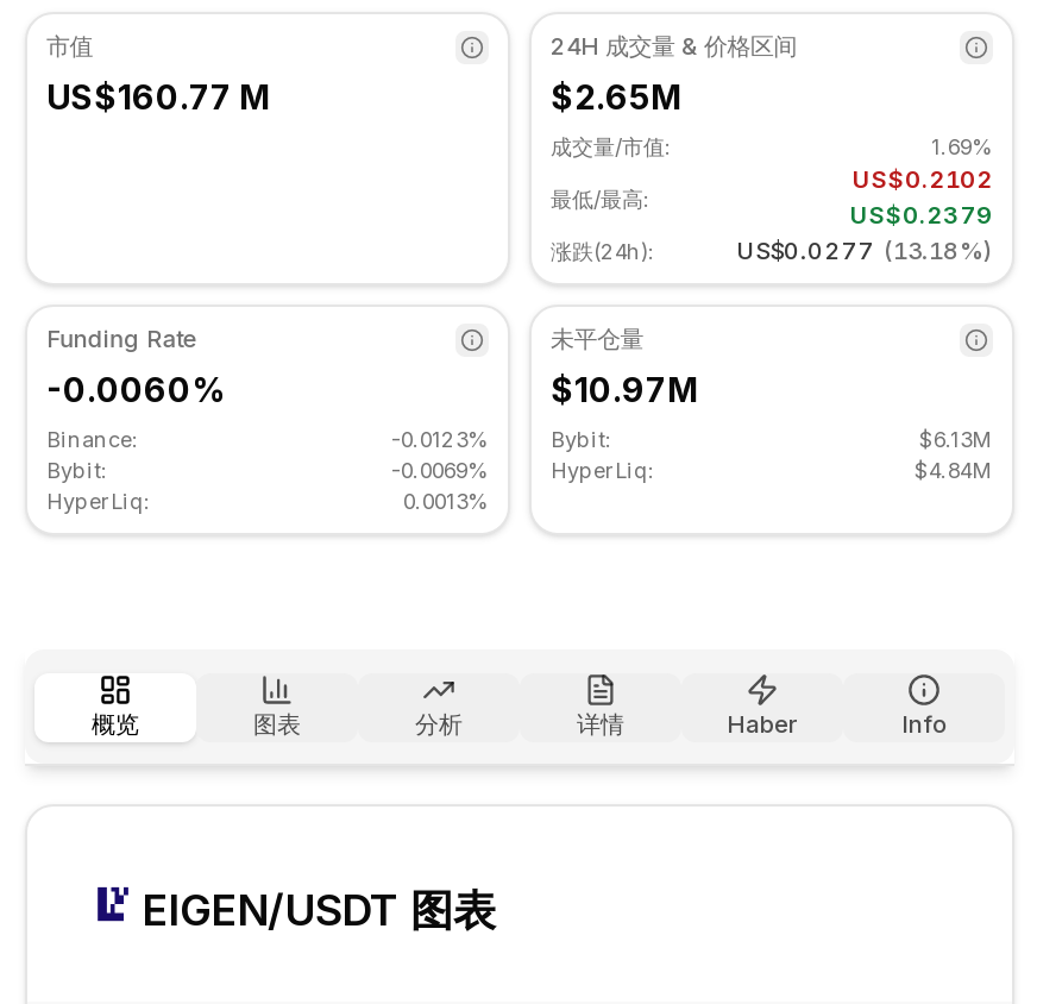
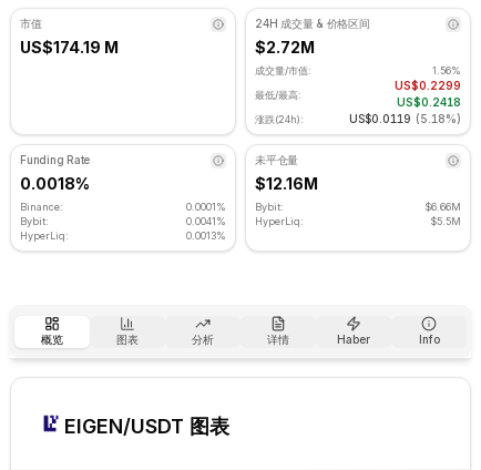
- US$160.77 M
+ US$174.19 M

- $2.65M
+ $2.72M

- 1.69%
+ 1.56%

- US$0.2102
- US$0.2379
+ US$0.2299
+ US$0.2418

- US$0.0277 (13.18%)
+ US$0.0119 (5.18%)

- -0.0060%
+ 0.0018%

- $10.97M
+ $12.16M

- -0.0123%
+ 0.0001%

- $6.13M
+ $6.66M

- -0.0069%
+ 0.0041%

- $4.84M
+ $5.5M
